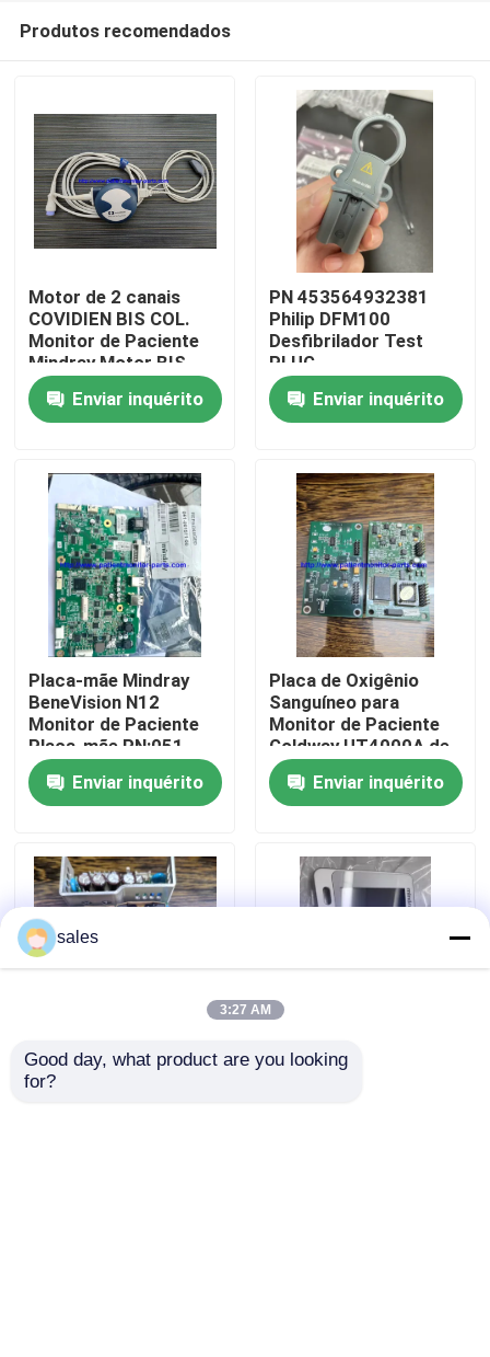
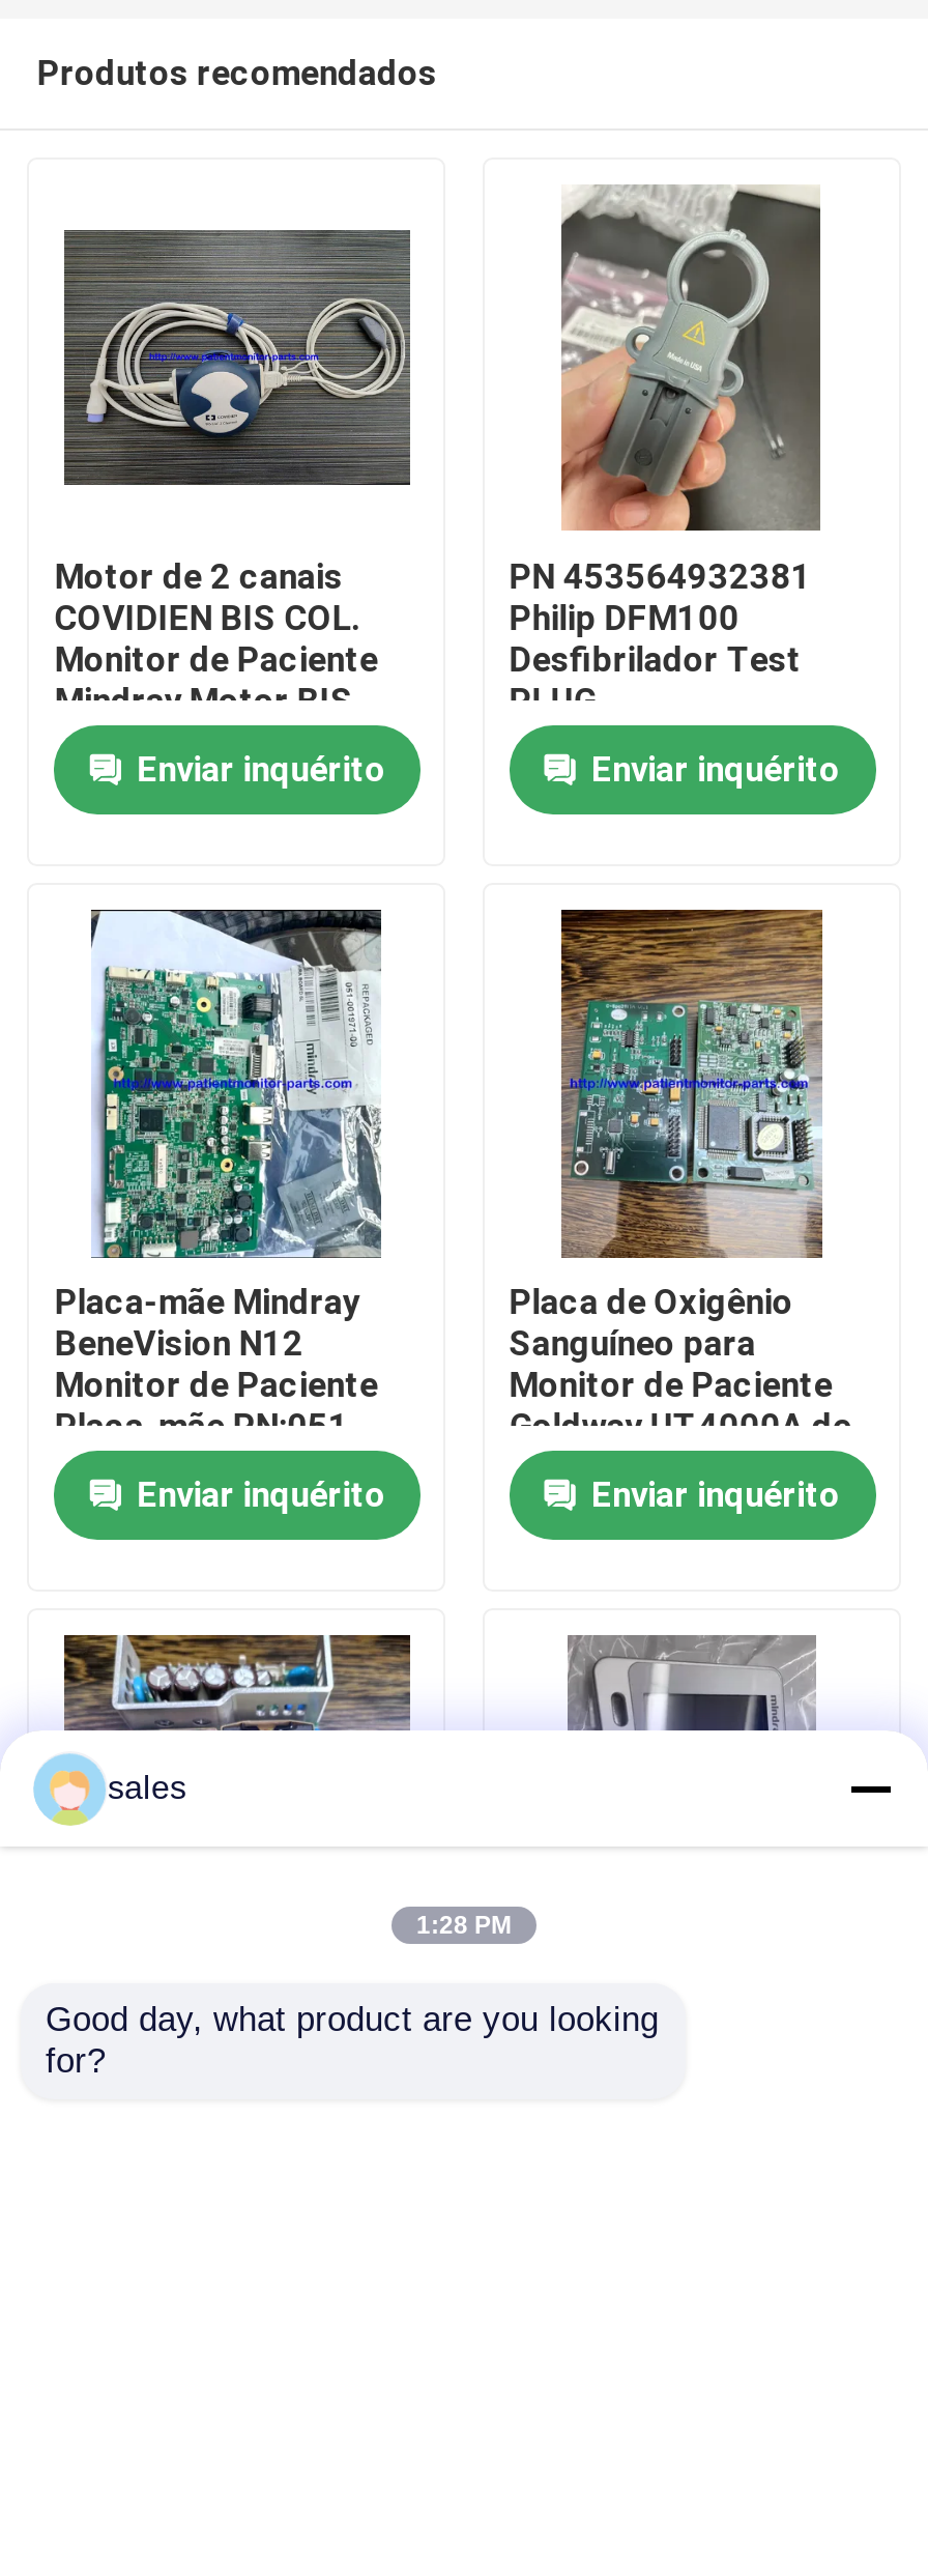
- 3:27 AM
+ 1:28 PM
